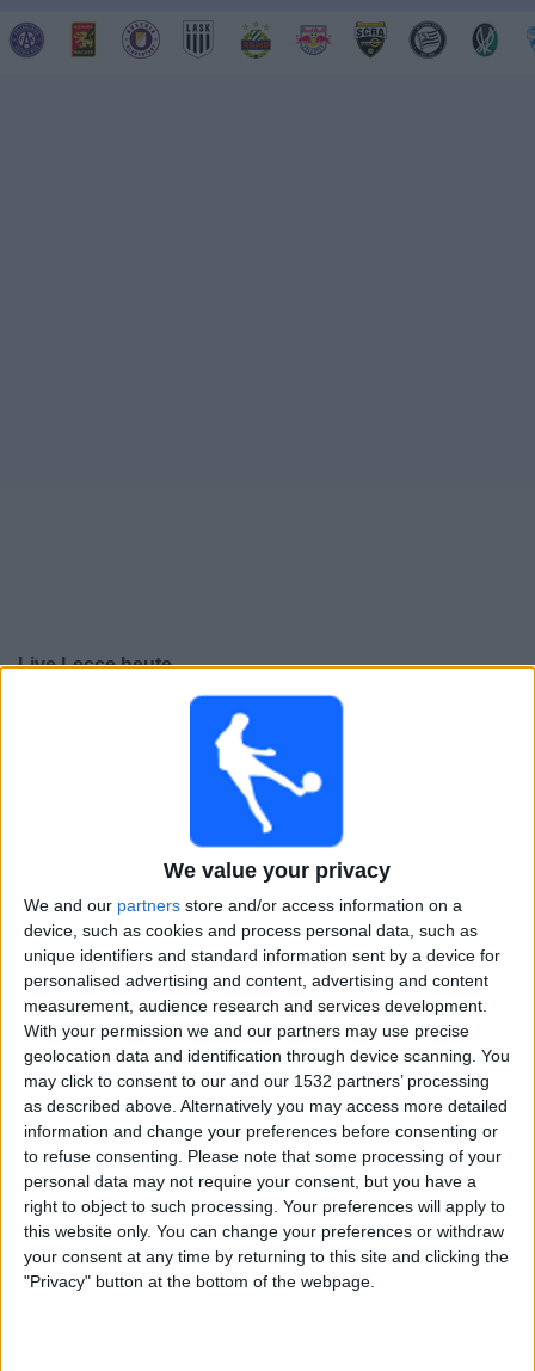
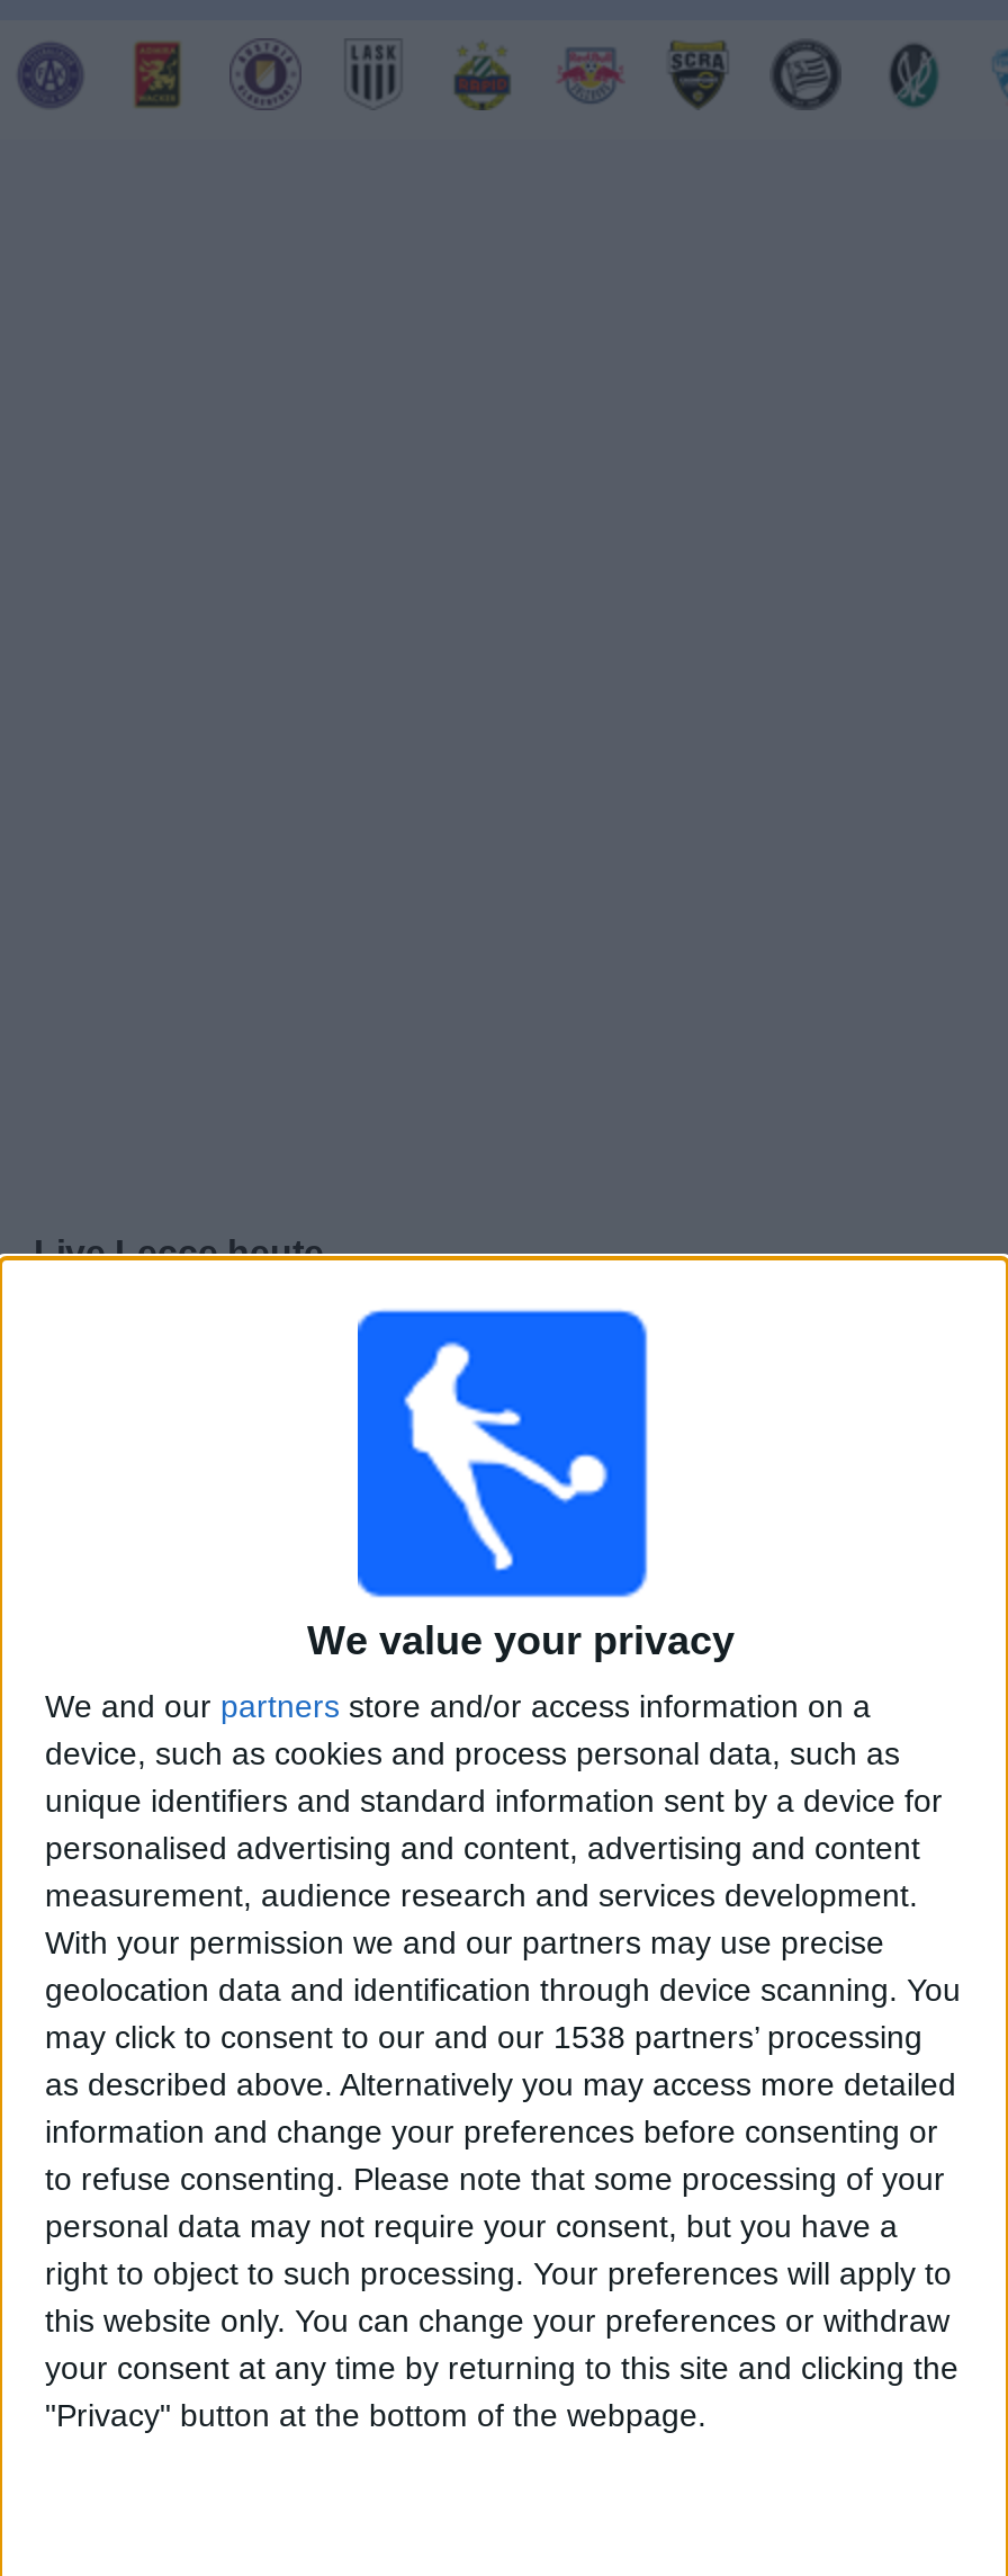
- may click to consent to our and our 1532 partners’ processing
+ may click to consent to our and our 1538 partners’ processing
